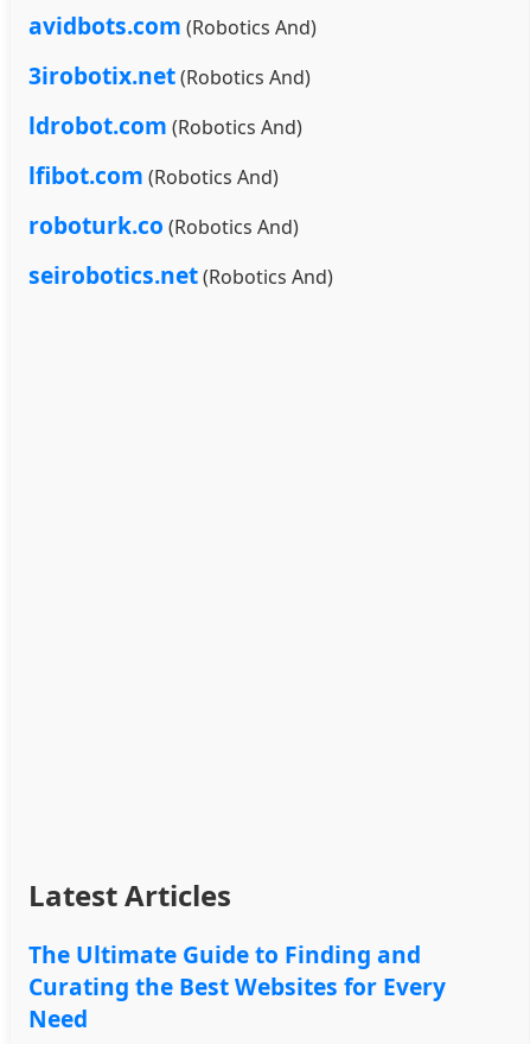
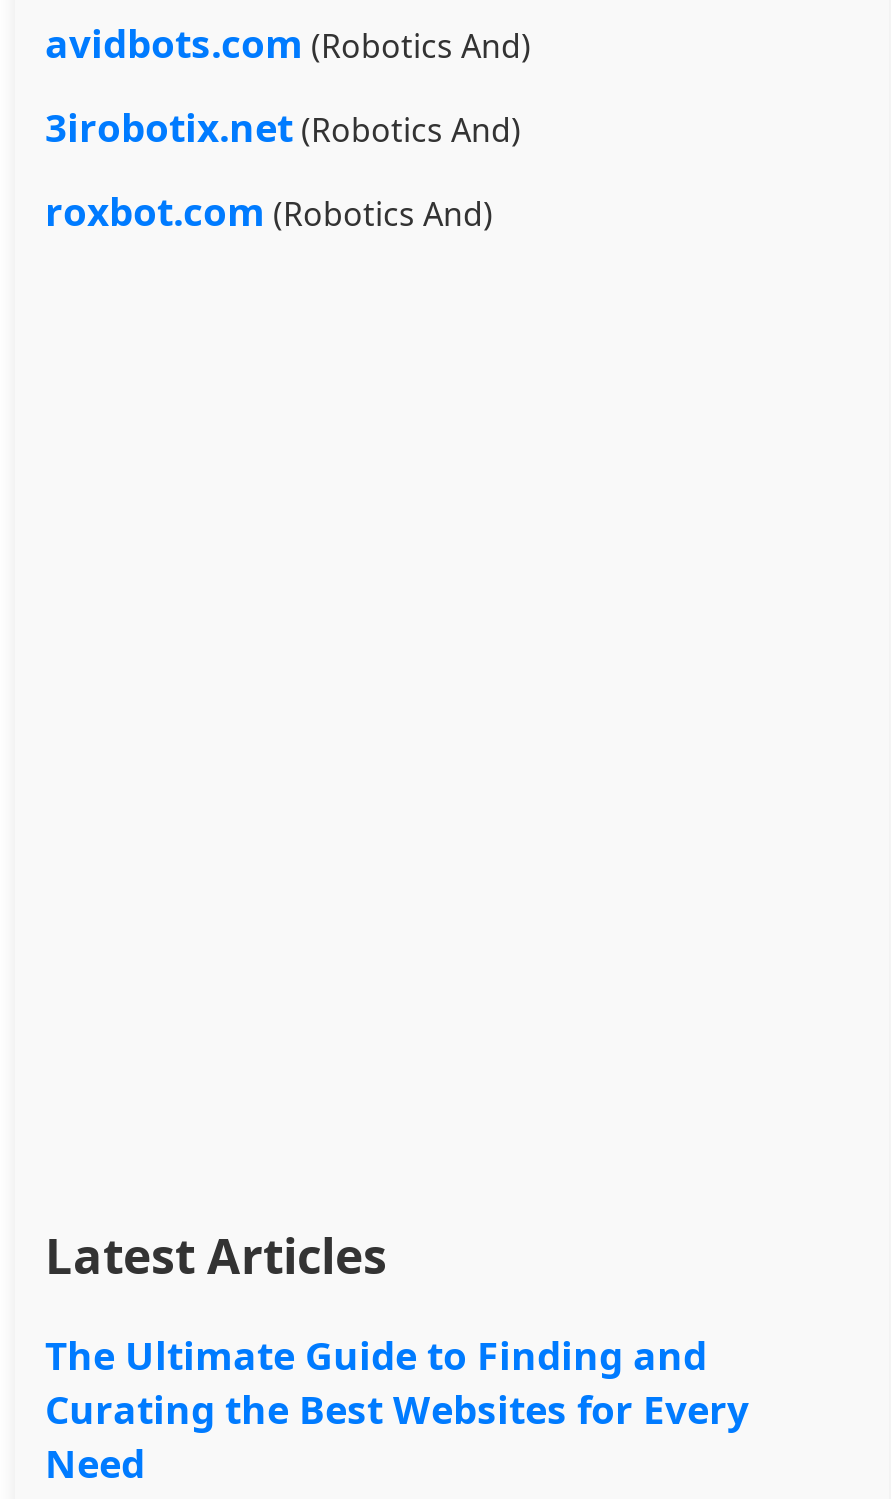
- ldrobot.com (Robotics And)
- lfibot.com (Robotics And)
- roboturk.co (Robotics And)
- seirobotics.net (Robotics And)
+ roxbot.com (Robotics And)
